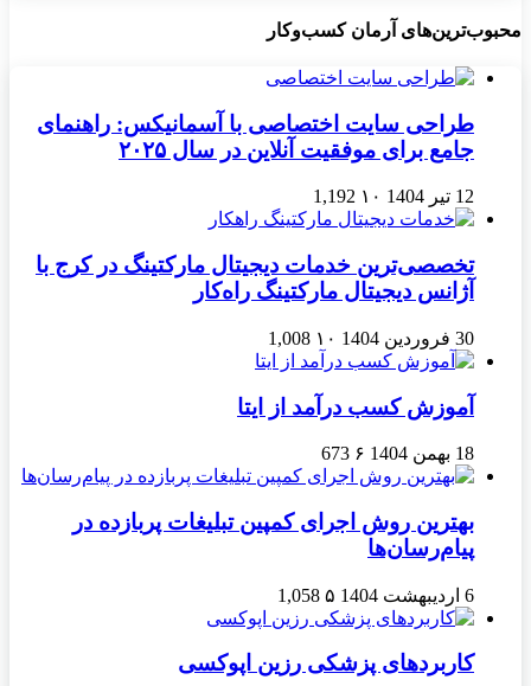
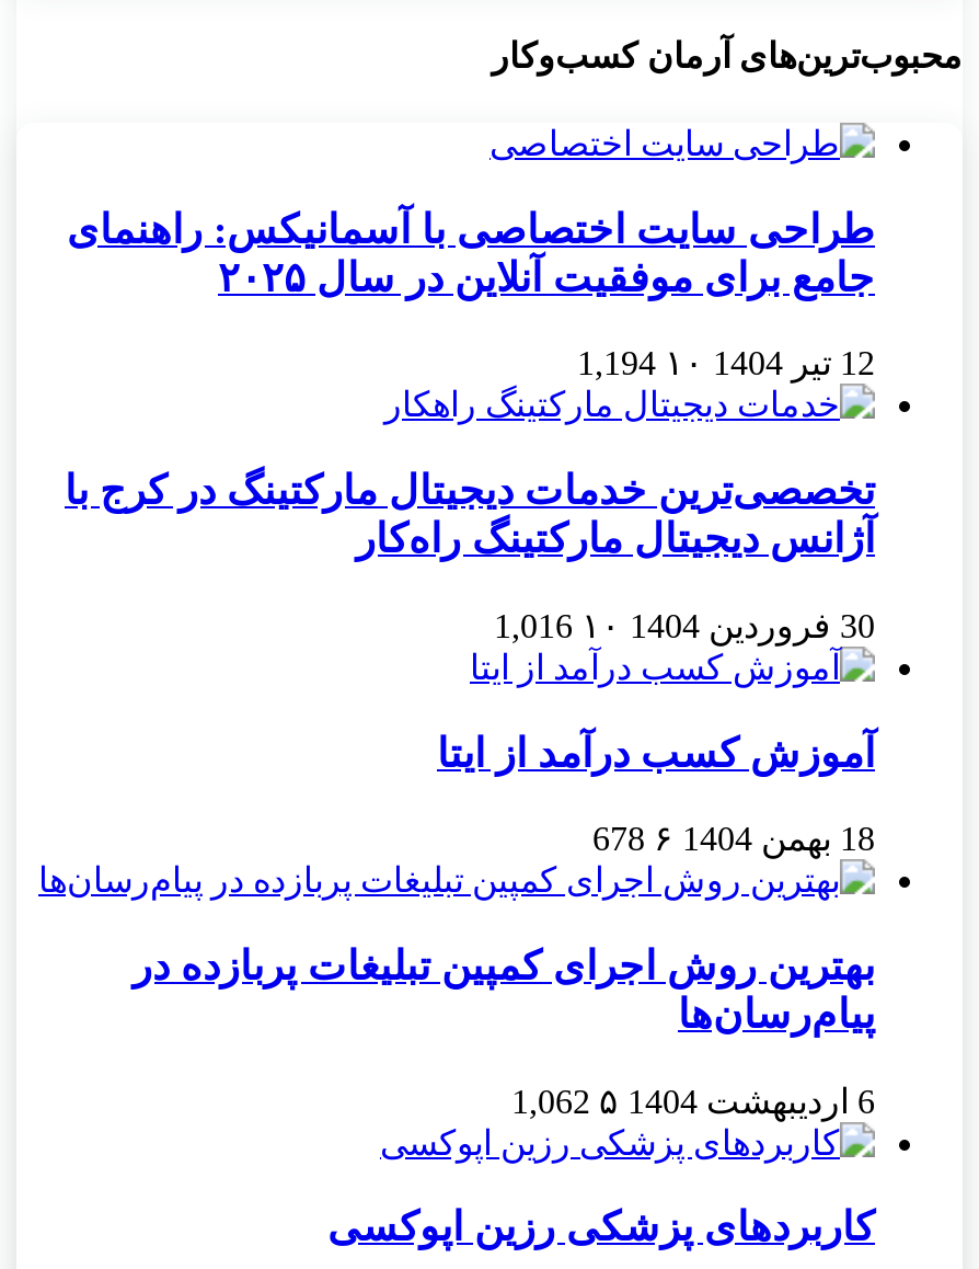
- 1,192
+ 1,194

- 1,008
+ 1,016

- 673
+ 678

- 1,058
+ 1,062
